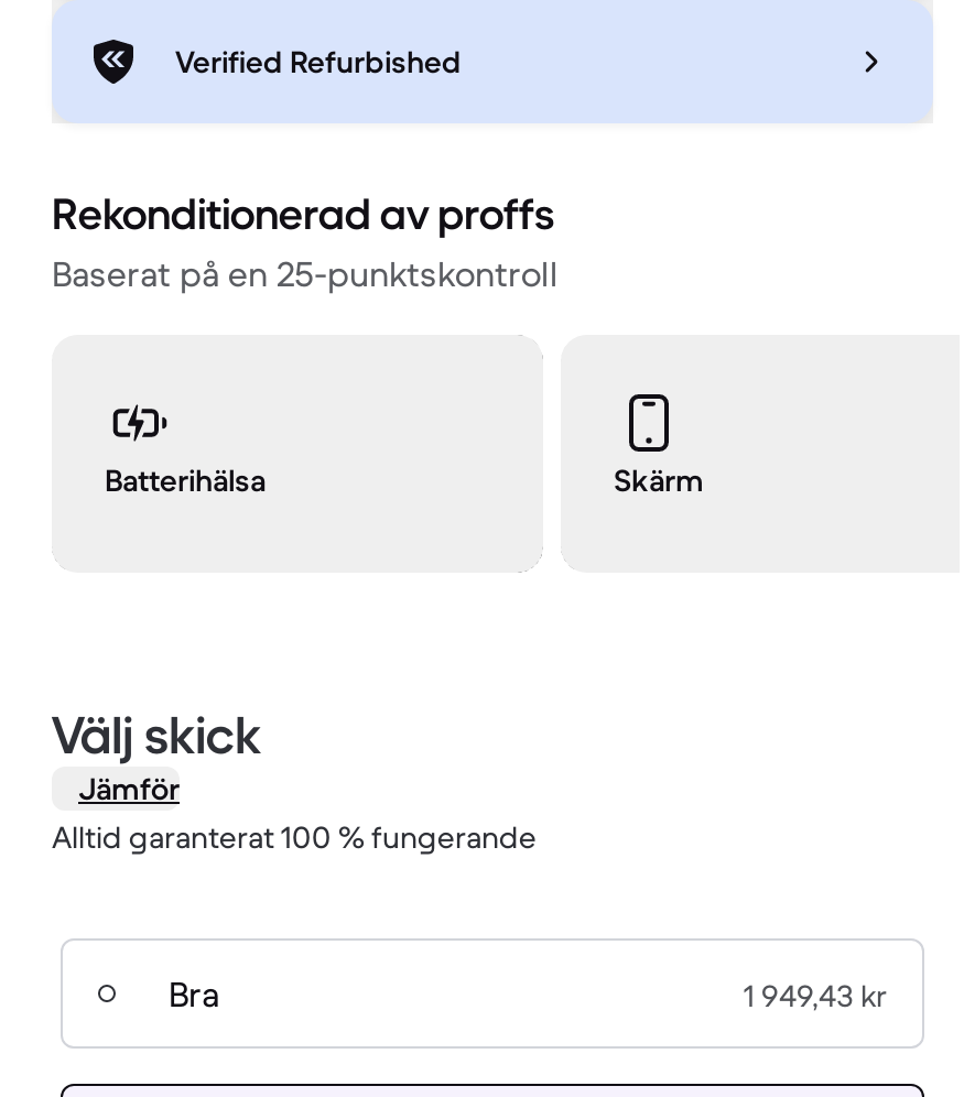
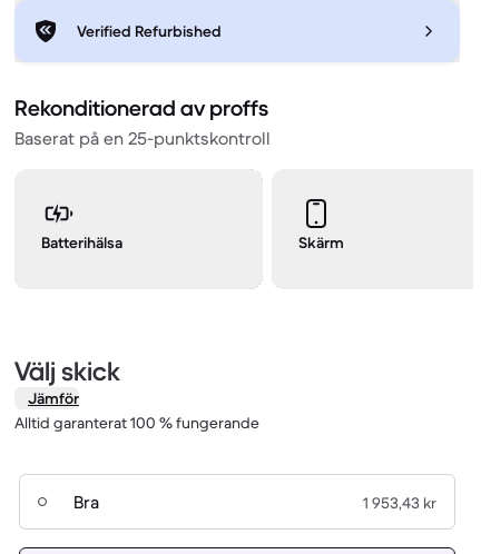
- 1 949,43 kr
+ 1 953,43 kr
